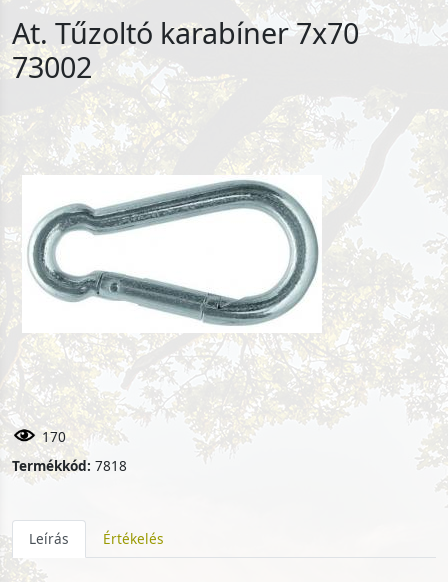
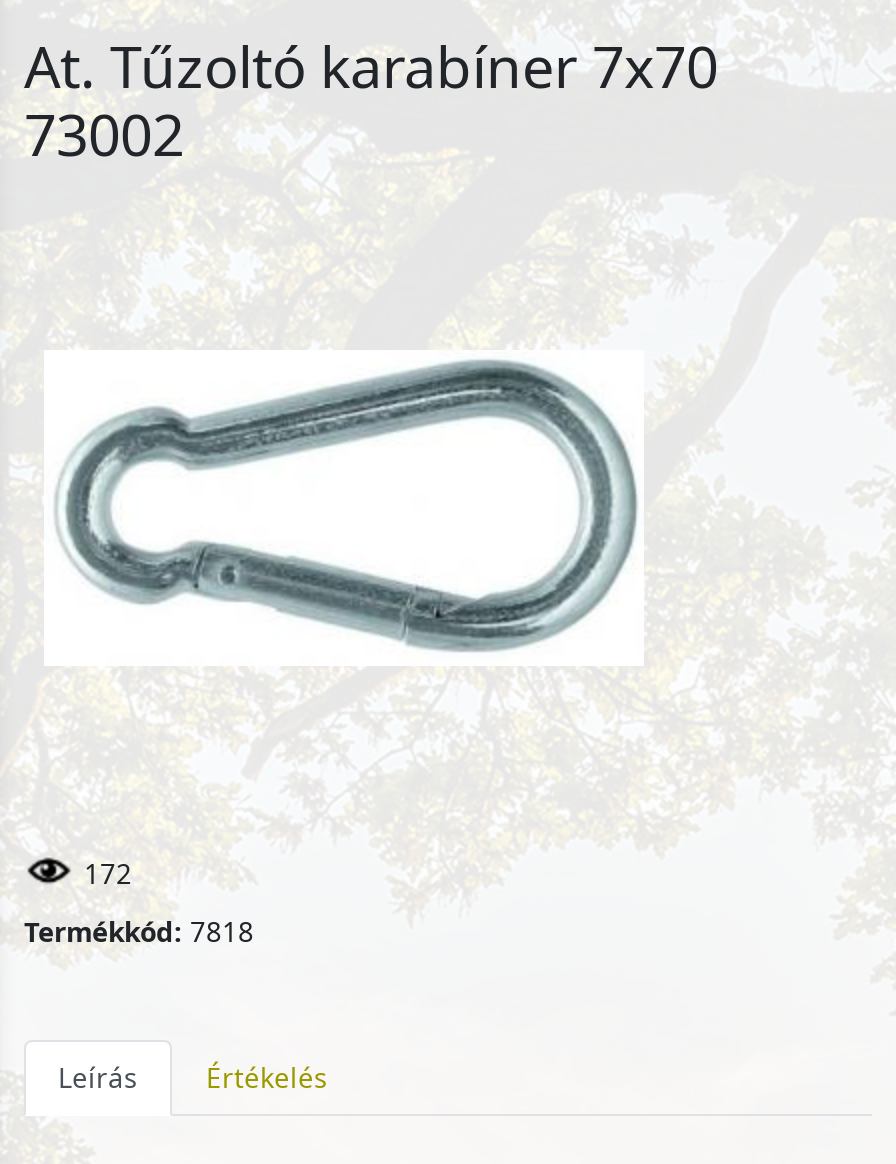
- 170
+ 172
